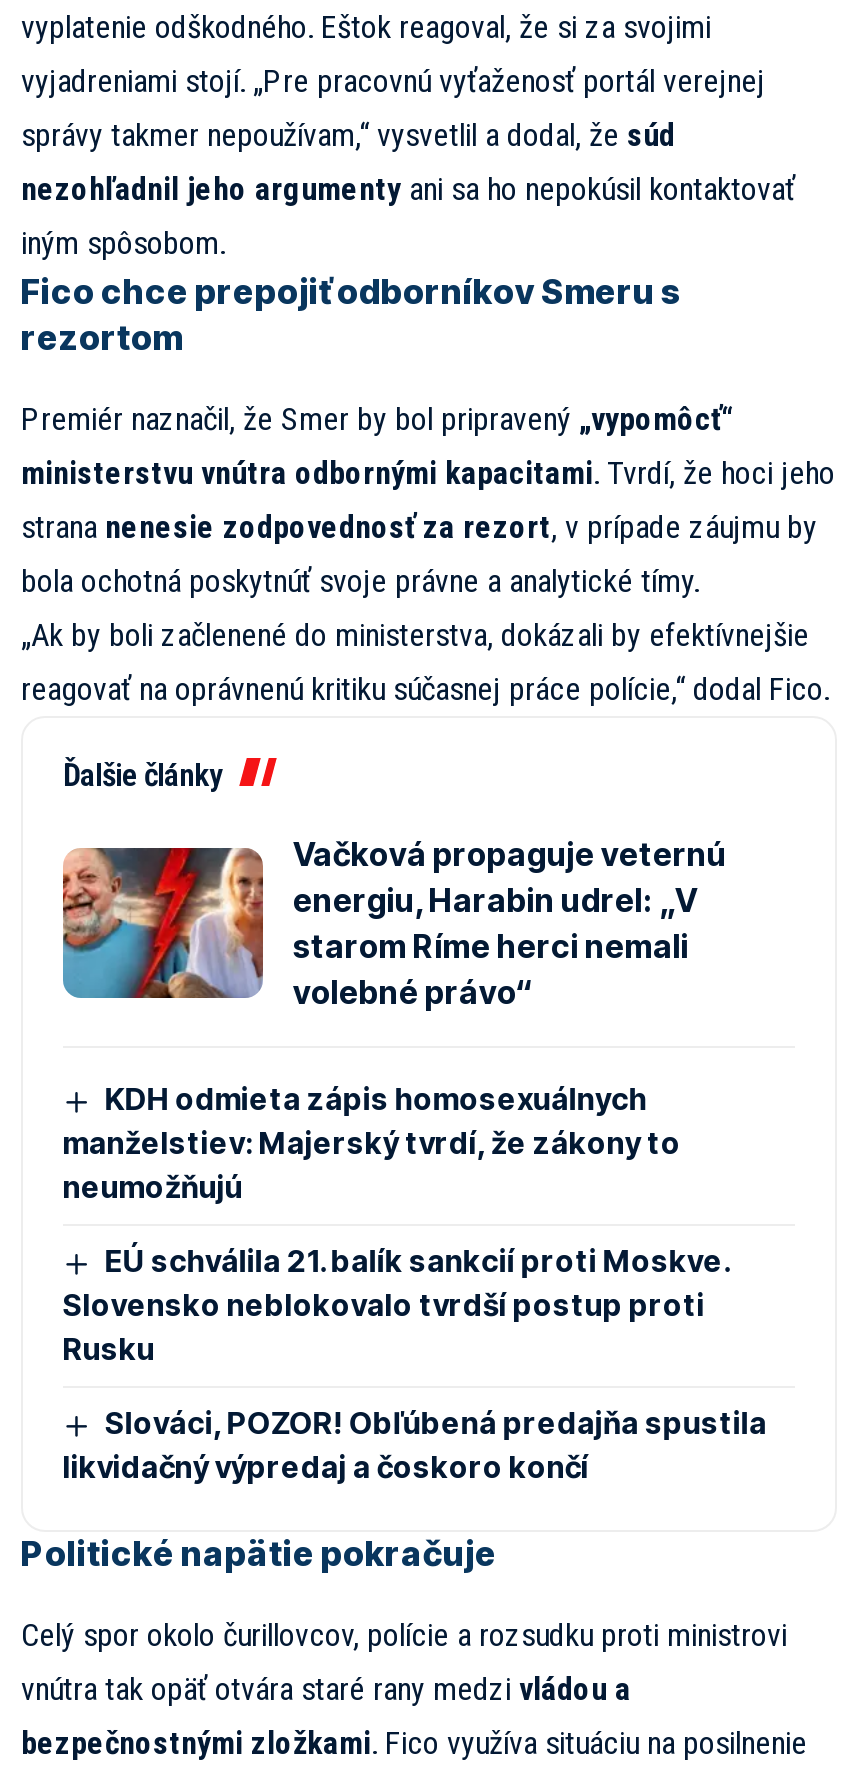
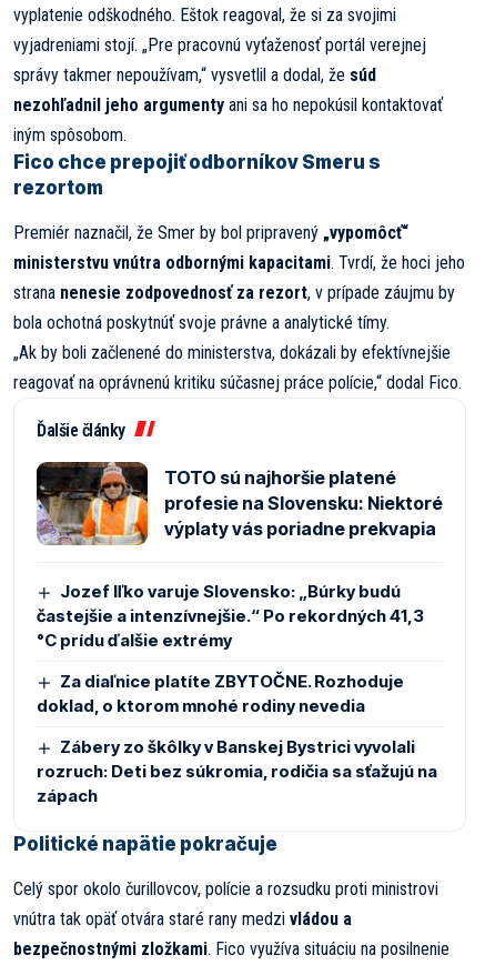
- [image]
- Vačková propaguje veternú
- energiu, Harabin udrel: „V
- starom Ríme herci nemali
- volebné právo“
+ [image]
+ TOTO sú najhoršie platené
+ profesie na Slovensku: Niektoré
+ výplaty vás poriadne prekvapia

- KDH odmieta zápis homosexuálnych
- manželstiev: Majerský tvrdí, že zákony to
- neumožňujú
+ Jozef Iľko varuje Slovensko: „Búrky budú
+ častejšie a intenzívnejšie.“ Po rekordných 41,3
+ °C prídu ďalšie extrémy

- EÚ schválila 21. balík sankcií proti Moskve.
- Slovensko neblokovalo tvrdší postup proti
- Rusku
+ Za diaľnice platíte ZBYTOČNE. Rozhoduje
+ doklad, o ktorom mnohé rodiny nevedia

- Slováci, POZOR! Obľúbená predajňa spustila
- likvidačný výpredaj a čoskoro končí
+ Zábery zo škôlky v Banskej Bystrici vyvolali
+ rozruch: Deti bez súkromia, rodičia sa sťažujú na
+ zápach
